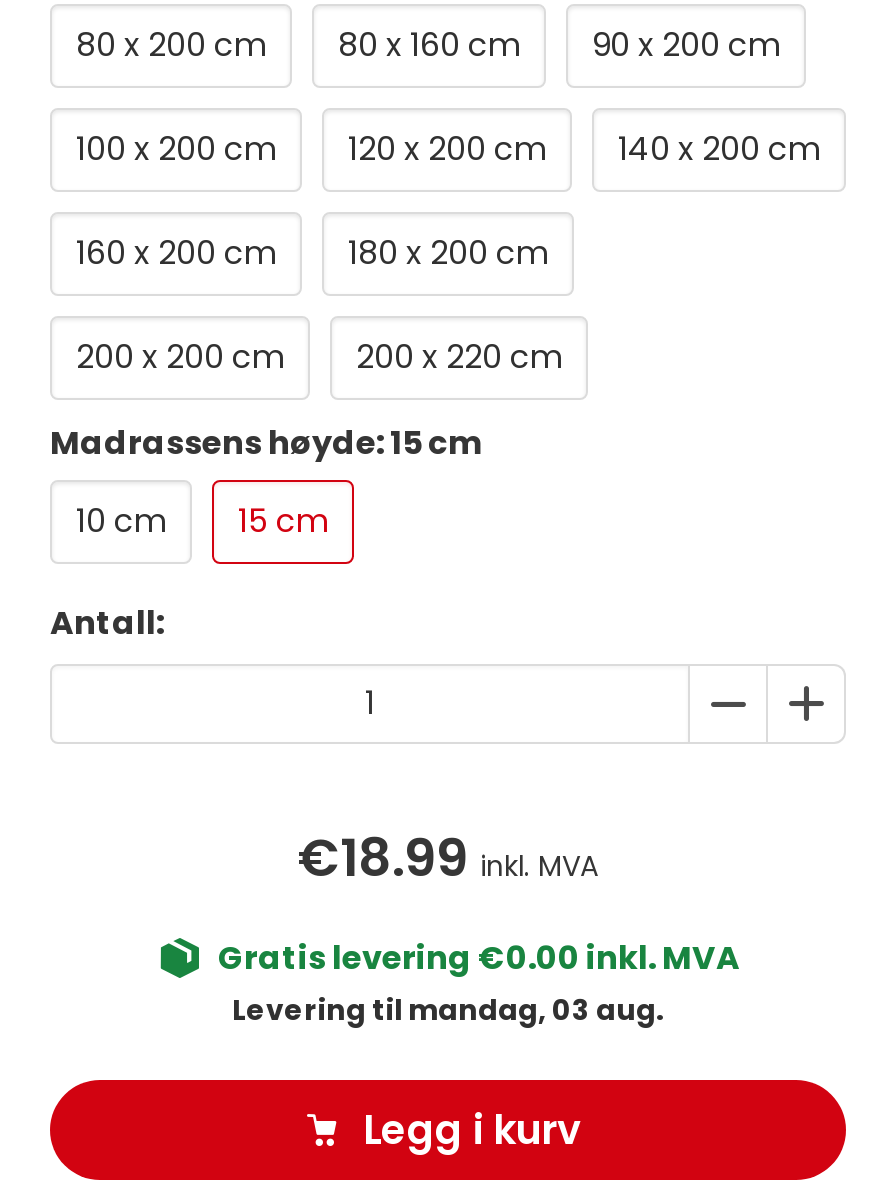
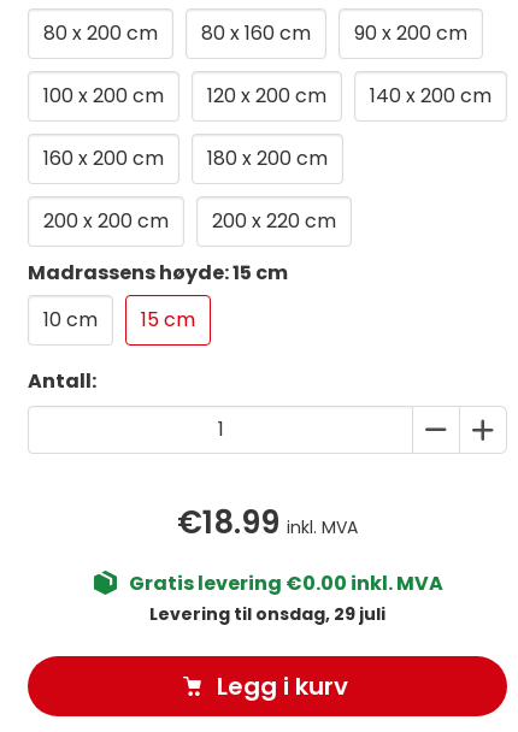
- Levering til mandag, 03 aug.
+ Levering til onsdag, 29 juli
